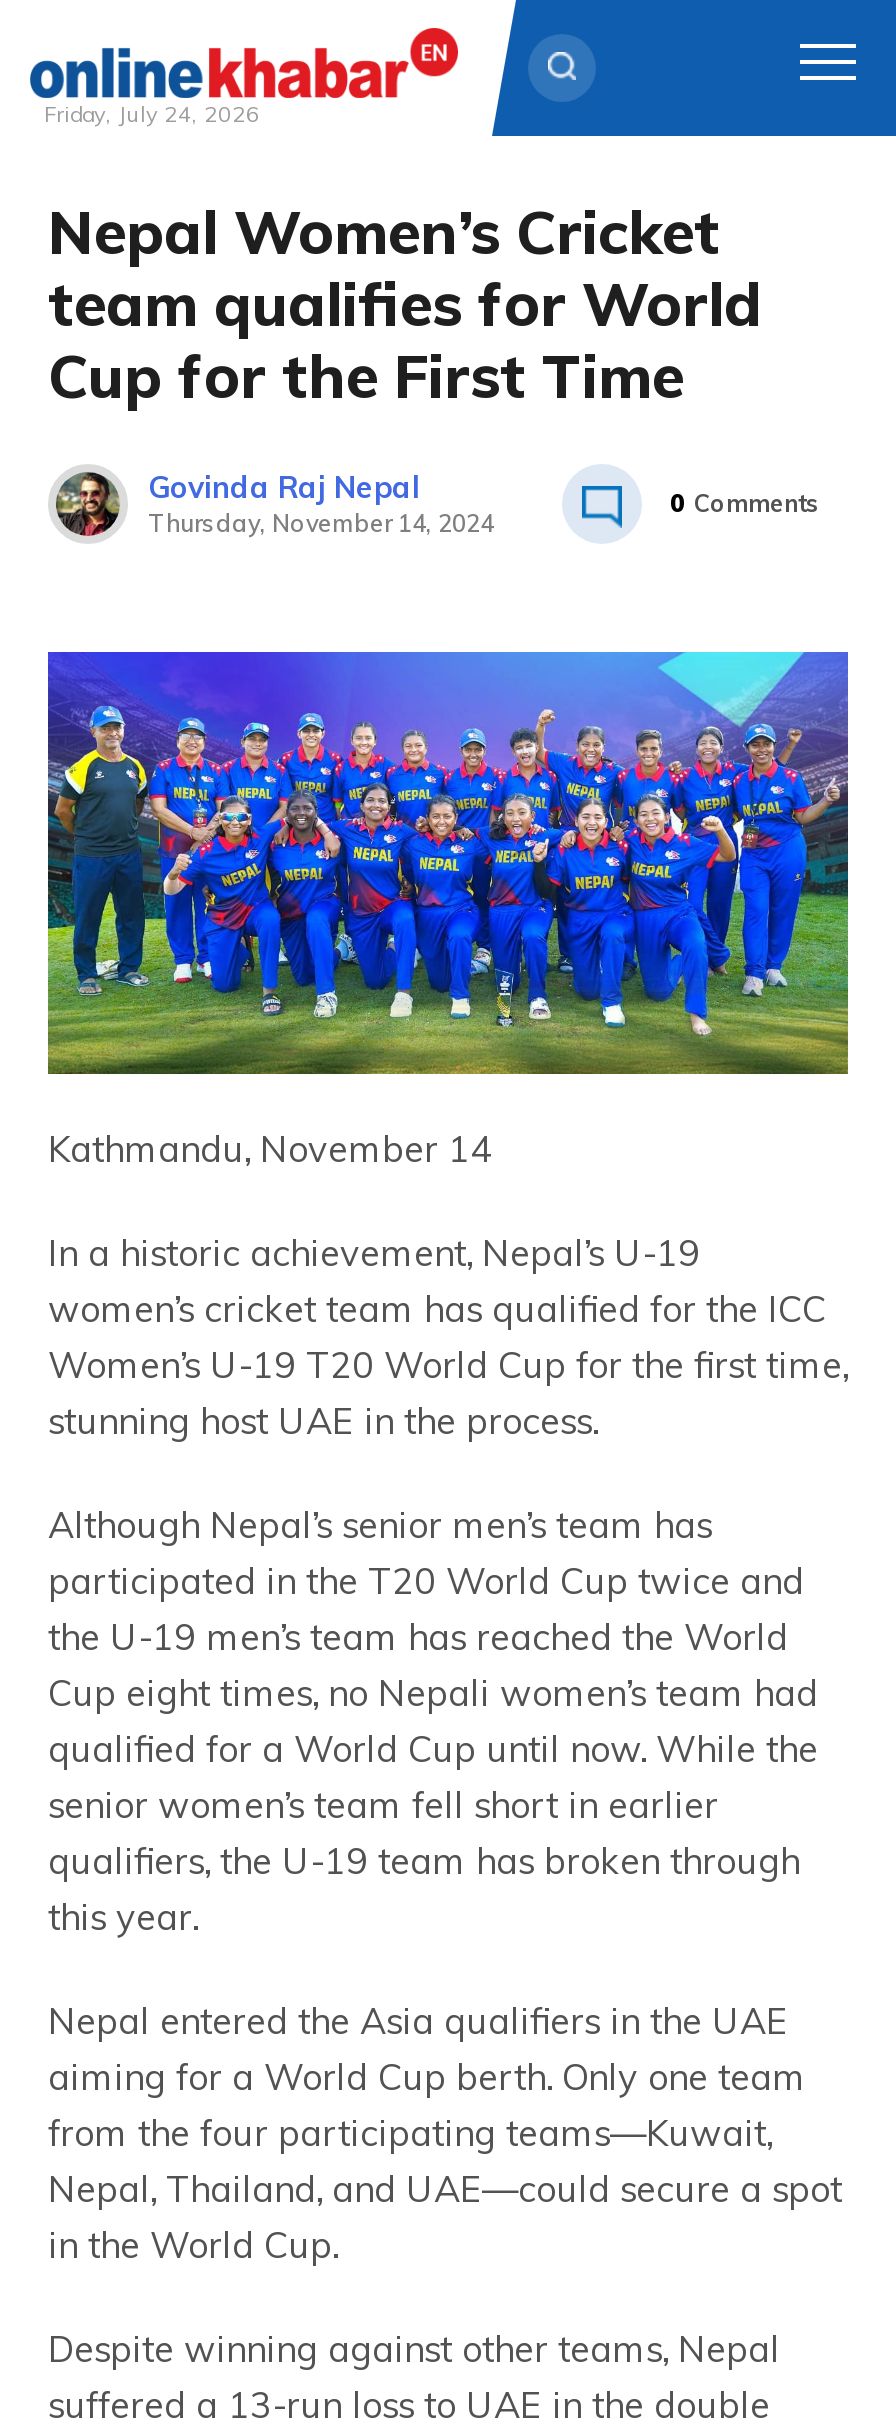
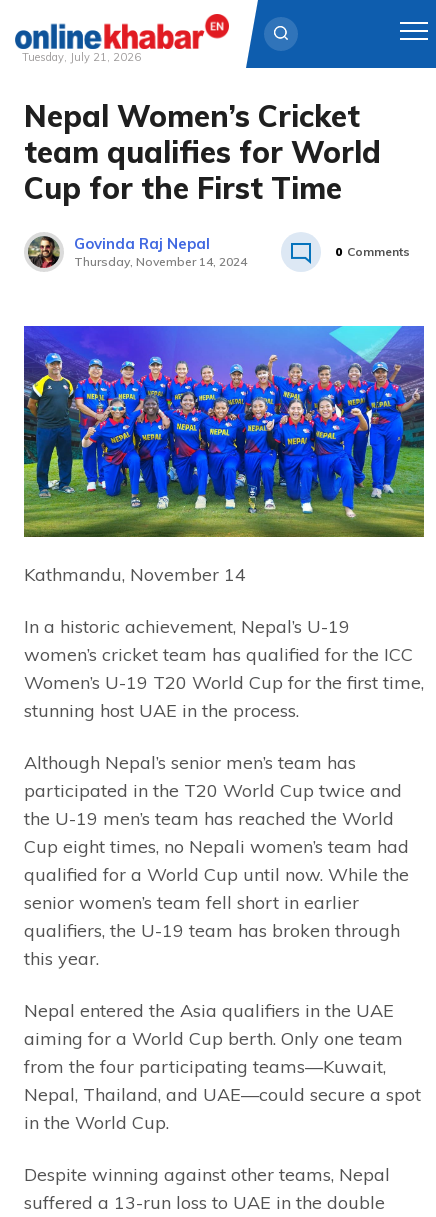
- Friday, July 24, 2026
+ Tuesday, July 21, 2026
